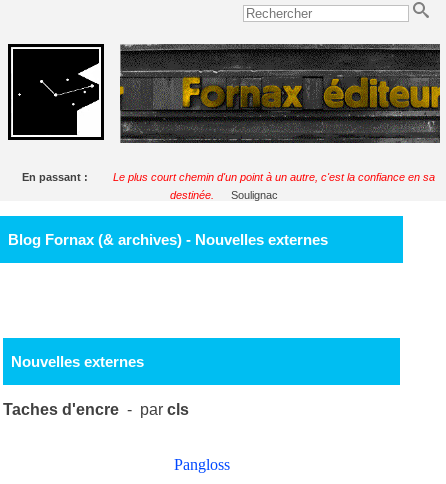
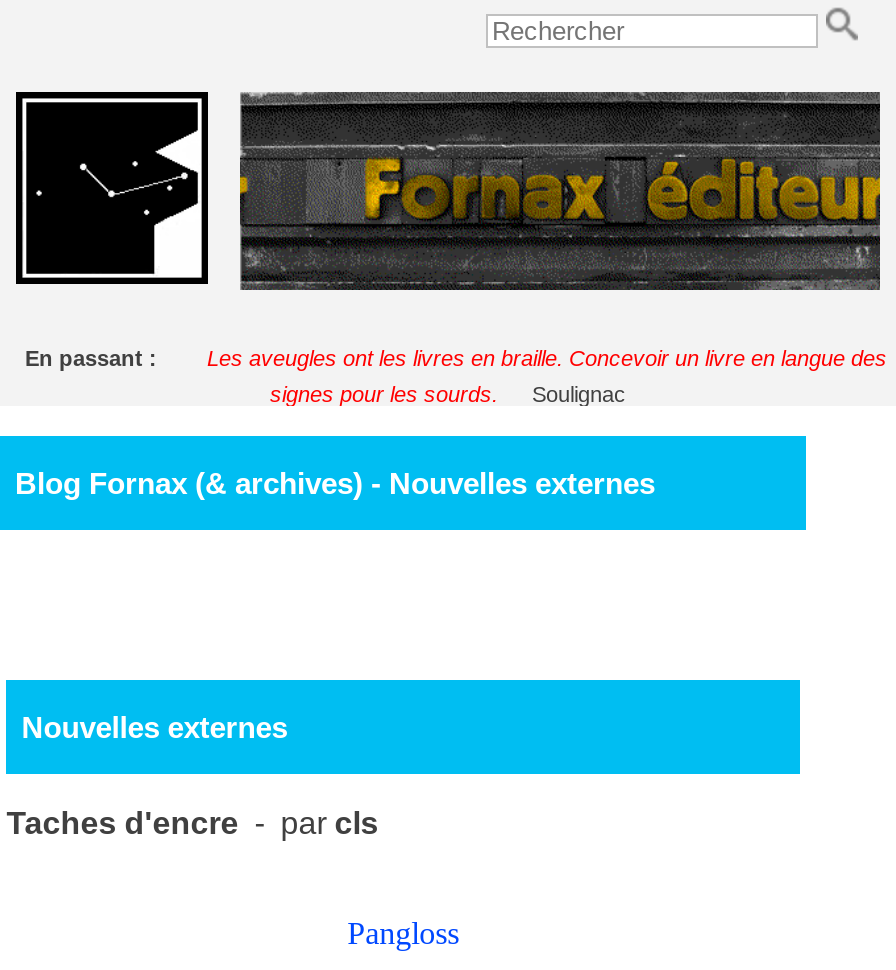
- Le plus court chemin d'un point à un autre, c'est la confiance en sa
+ Les aveugles ont les livres en braille. Concevoir un livre en langue des

- destinée.
+ signes pour les sourds.
